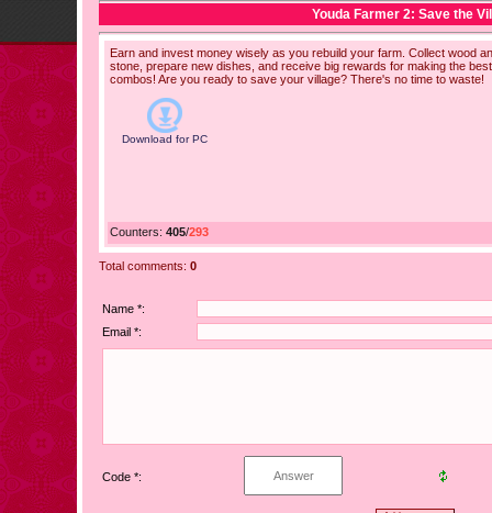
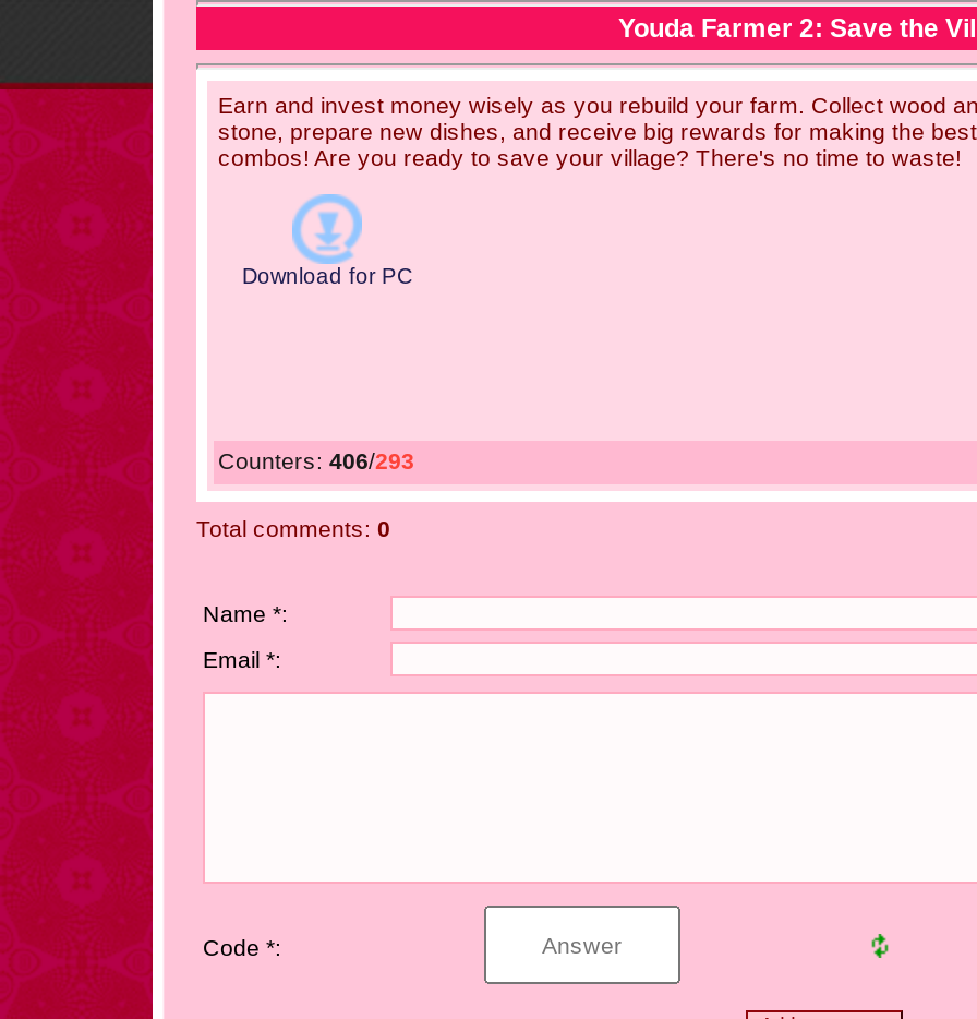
- Counters: 405/293
+ Counters: 406/293
